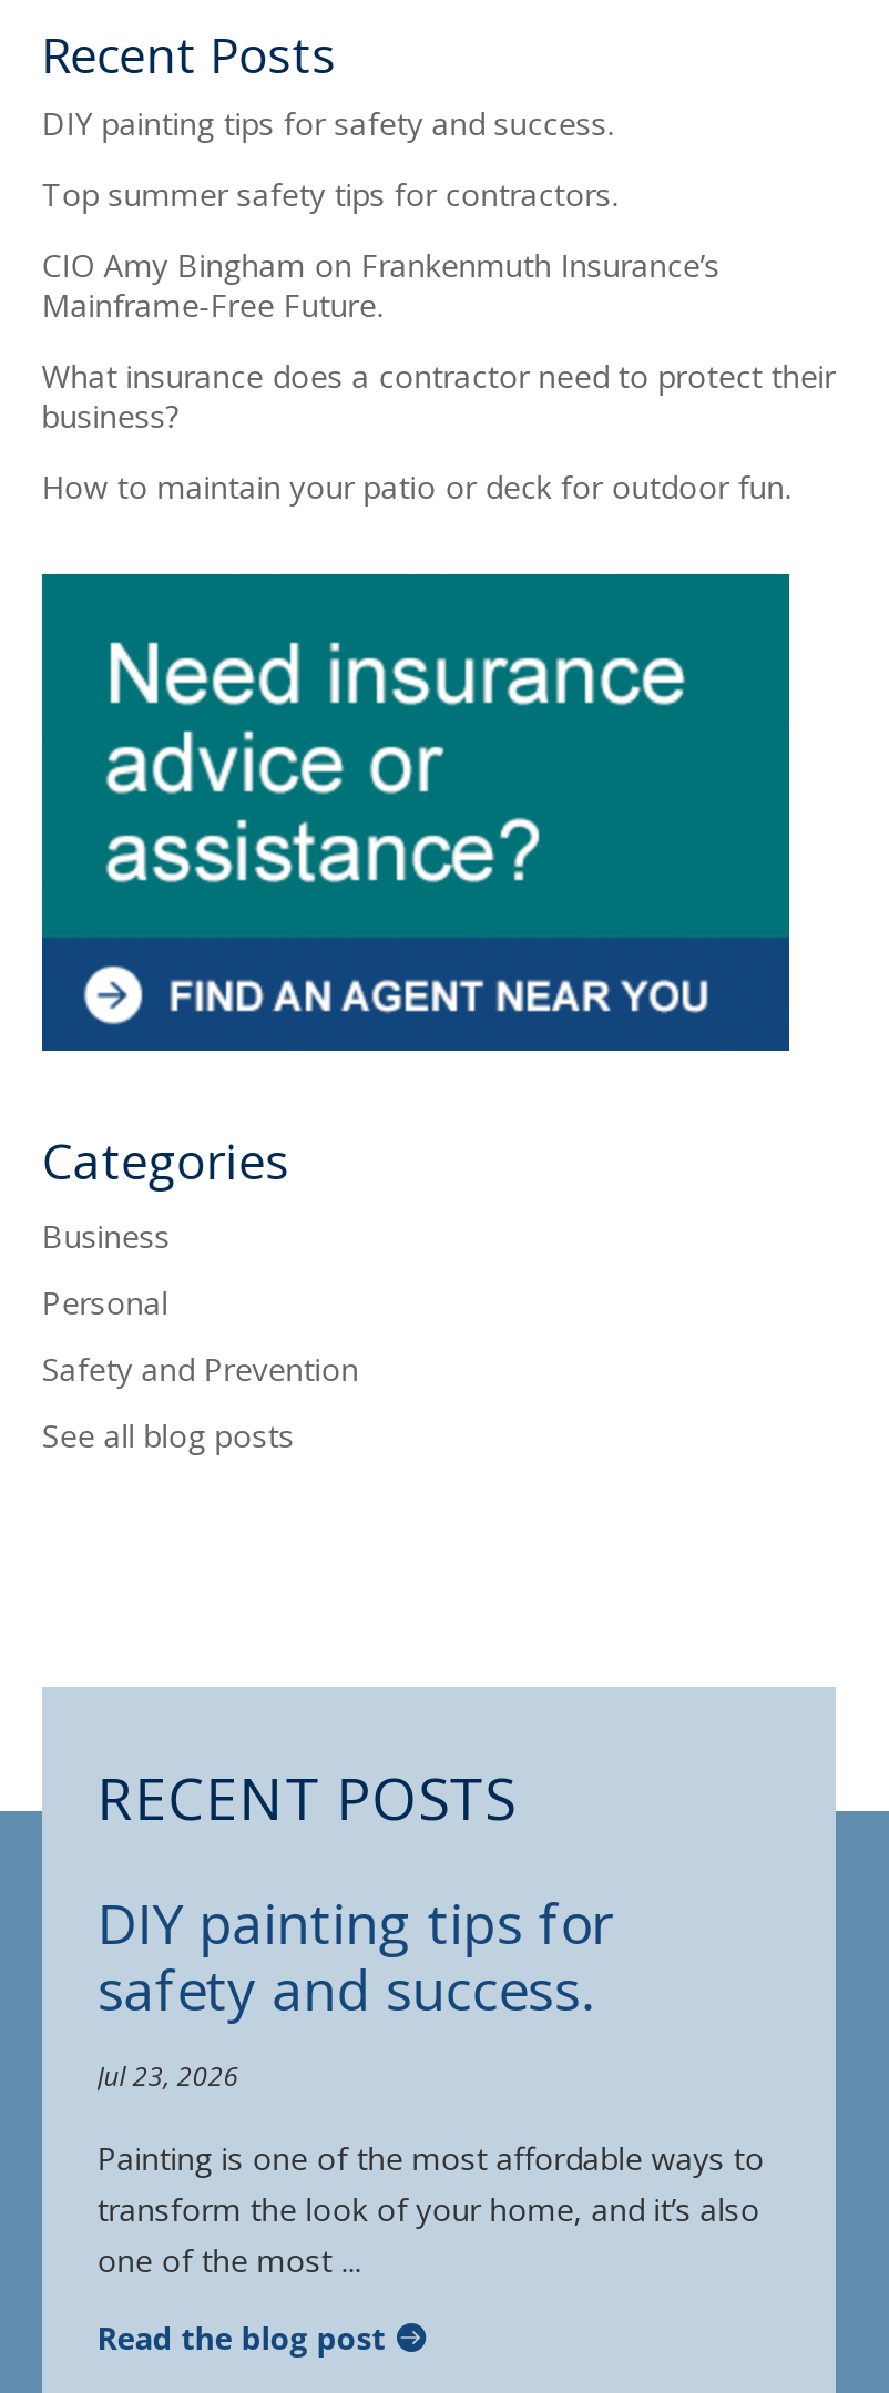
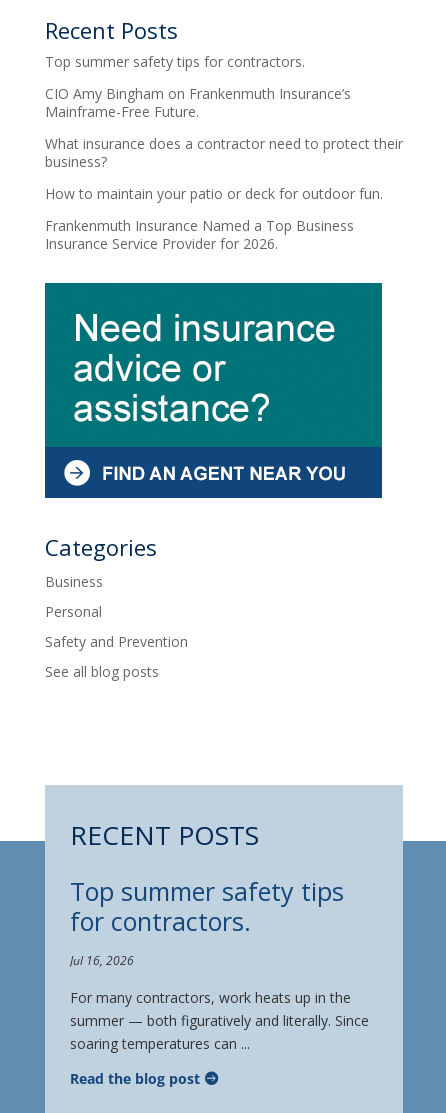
- DIY painting tips for safety and success.

moved up: Top summer safety tips for contractors. | CIO Amy Bingham on Frankenmuth Insurance’s | Mainframe-Free Future. | What insurance does a contractor need to protect their | business? | How to maintain your patio or deck for outdoor fun.

+ Frankenmuth Insurance Named a Top Business
+ Insurance Service Provider for 2026.

- DIY painting tips for
- safety and success.
- Jul 23, 2026
+ Top summer safety tips
+ for contractors.
+ Jul 16, 2026

- Painting is one of the most affordable ways to
- transform the look of your home, and it’s also
- one of the most ...
+ For many contractors, work heats up in the
+ summer — both figuratively and literally. Since
+ soaring temperatures can ...
